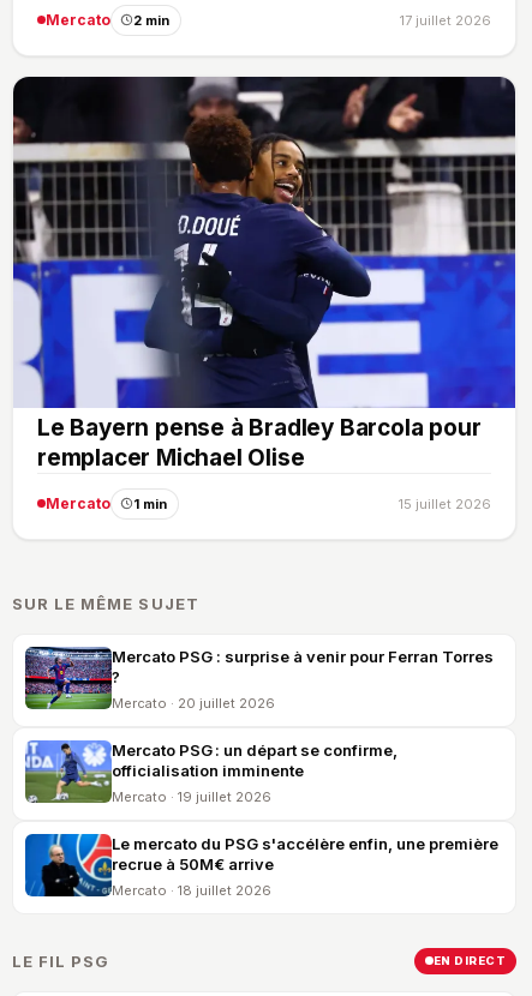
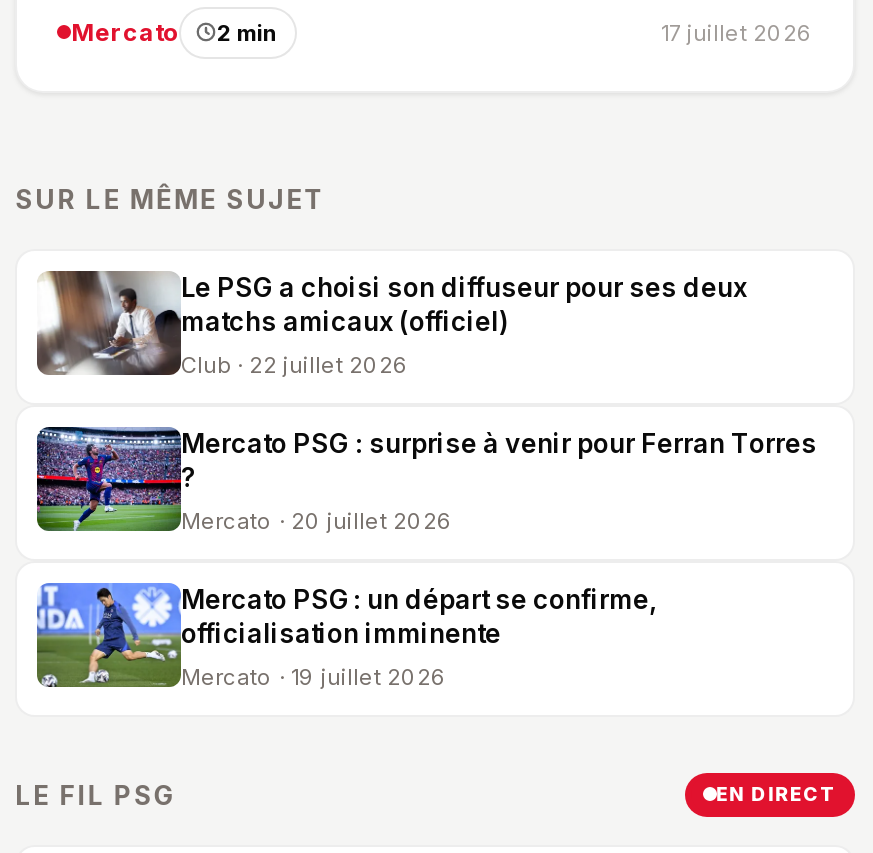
- [image]
- Le Bayern pense à Bradley Barcola pour
- remplacer Michael Olise
- Mercato
- 1 min
- 15 juillet 2026

+ [image]
+ Le PSG a choisi son diffuseur pour ses deux
+ matchs amicaux (officiel)
+ Club · 22 juillet 2026

- [image]
- Le mercato du PSG s'accélère enfin, une première
- recrue à 50M€ arrive
- Mercato · 18 juillet 2026
